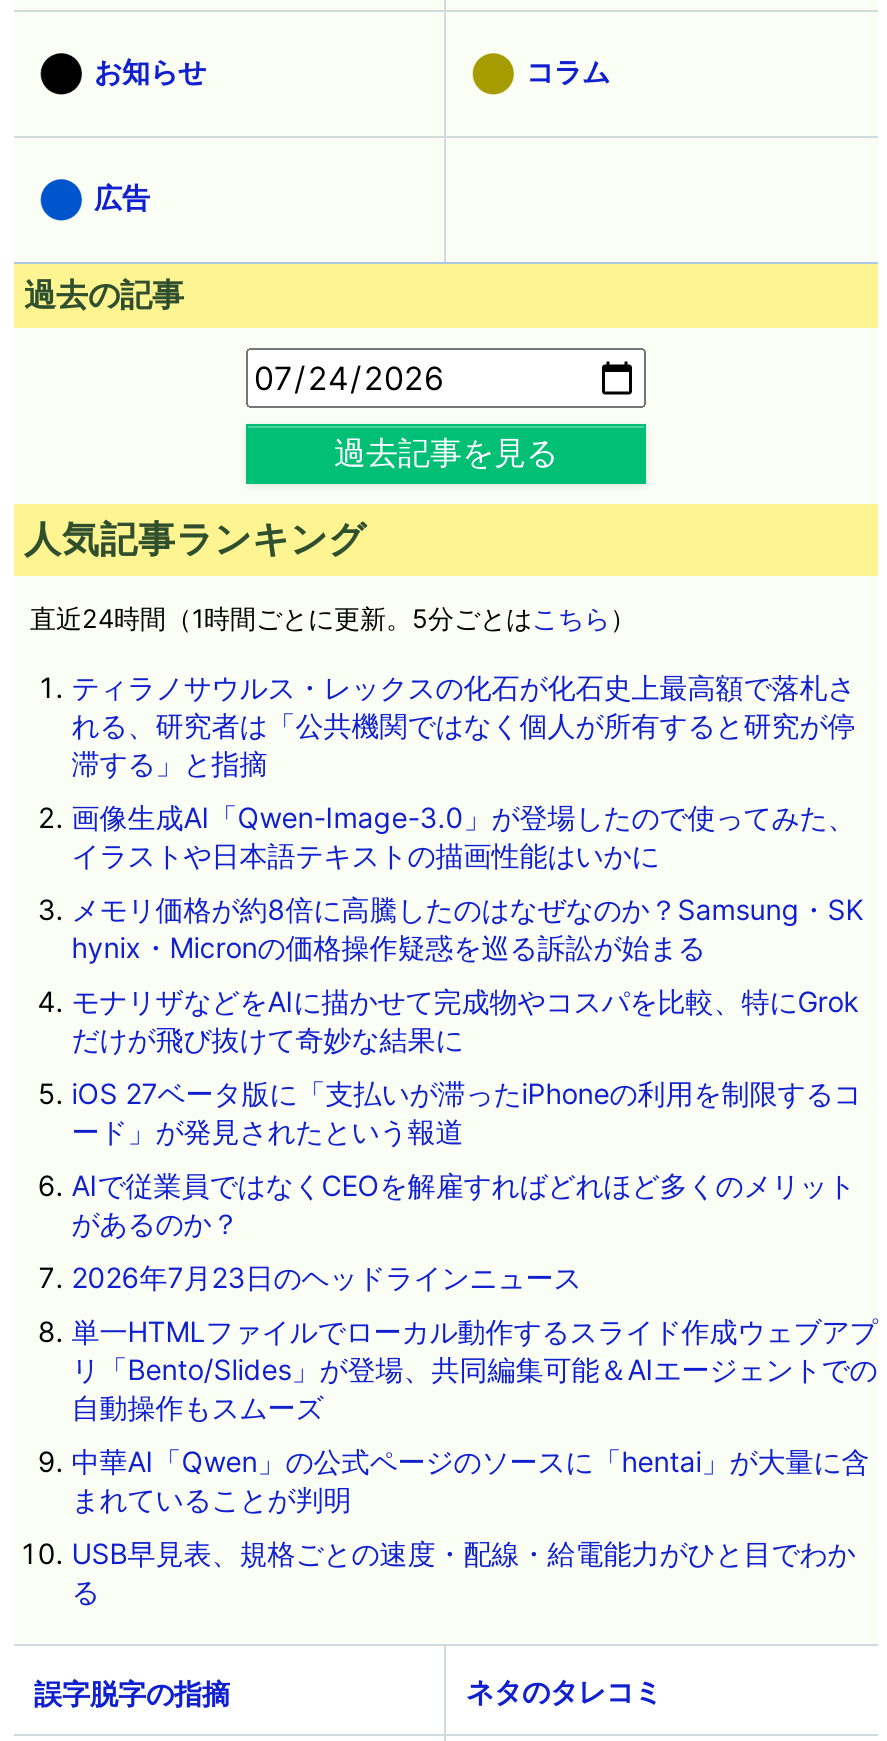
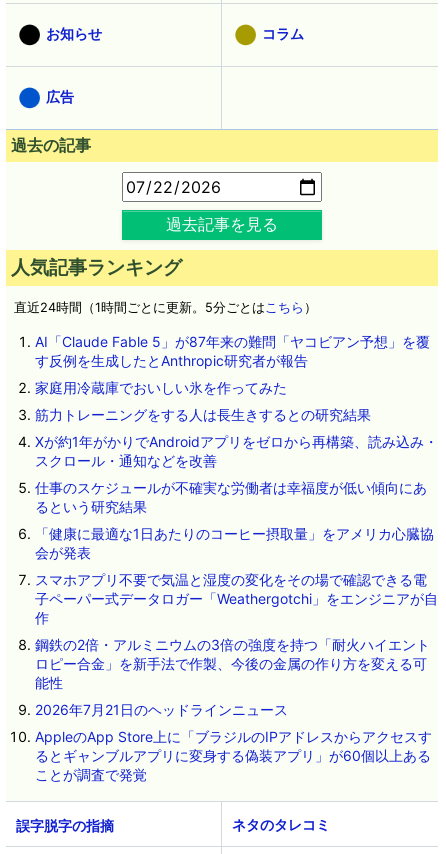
- ティラノサウルス・レックスの化石が化石史上最高額で落札さ
- れる、研究者は「公共機関ではなく個人が所有すると研究が停
- 滞する」と指摘
+ AI「Claude Fable 5」が87年来の難問「ヤコビアン予想」を覆
+ す反例を生成したとAnthropic研究者が報告

- 画像生成AI「Qwen-Image-3.0」が登場したので使ってみた、
- イラストや日本語テキストの描画性能はいかに
+ 家庭用冷蔵庫でおいしい氷を作ってみた

- メモリ価格が約8倍に高騰したのはなぜなのか？Samsung・SK
- hynix・Micronの価格操作疑惑を巡る訴訟が始まる
+ 筋力トレーニングをする人は長生きするとの研究結果

- モナリザなどをAIに描かせて完成物やコスパを比較、特にGrok
- だけが飛び抜けて奇妙な結果に
+ Xが約1年がかりでAndroidアプリをゼロから再構築、読み込み・
+ スクロール・通知などを改善

- iOS 27ベータ版に「支払いが滞ったiPhoneの利用を制限するコ
- ード」が発見されたという報道
+ 仕事のスケジュールが不確実な労働者は幸福度が低い傾向にあ
+ るという研究結果

- AIで従業員ではなくCEOを解雇すればどれほど多くのメリット
- があるのか？
+ 「健康に最適な1日あたりのコーヒー摂取量」をアメリカ心臓協
+ 会が発表

- 2026年7月23日のヘッドラインニュース
+ スマホアプリ不要で気温と湿度の変化をその場で確認できる電
+ 子ペーパー式データロガー「Weathergotchi」をエンジニアが自
+ 作

- 単一HTMLファイルでローカル動作するスライド作成ウェブアプ
- リ「Bento/Slides」が登場、共同編集可能＆AIエージェントでの
- 自動操作もスムーズ
+ 鋼鉄の2倍・アルミニウムの3倍の強度を持つ「耐火ハイエント
+ ロピー合金」を新手法で作製、今後の金属の作り方を変える可
+ 能性

- 中華AI「Qwen」の公式ページのソースに「hentai」が大量に含
- まれていることが判明
+ 2026年7月21日のヘッドラインニュース

- USB早見表、規格ごとの速度・配線・給電能力がひと目でわか
- る
+ AppleのApp Store上に「ブラジルのIPアドレスからアクセスす
+ るとギャンブルアプリに変身する偽装アプリ」が60個以上ある
+ ことが調査で発覚
